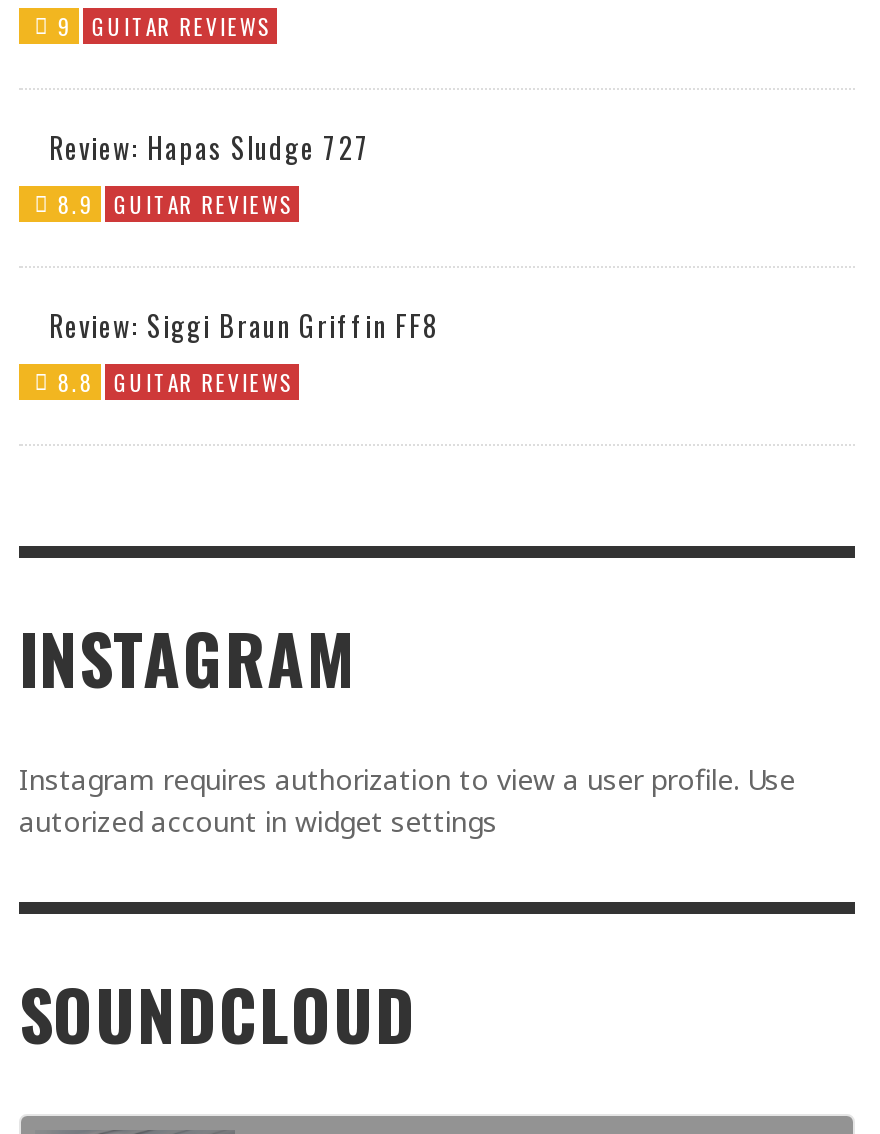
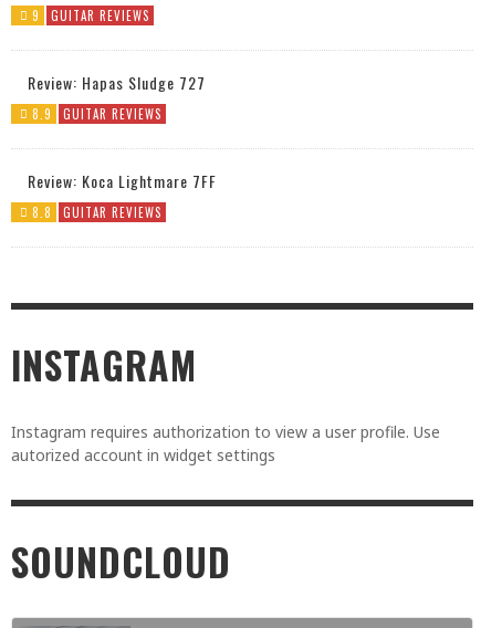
- Review: Siggi Braun Griffin FF8
+ Review: Koca Lightmare 7FF
